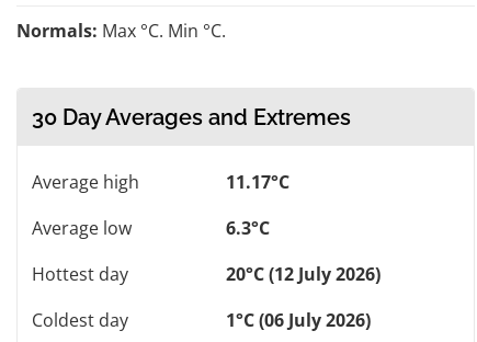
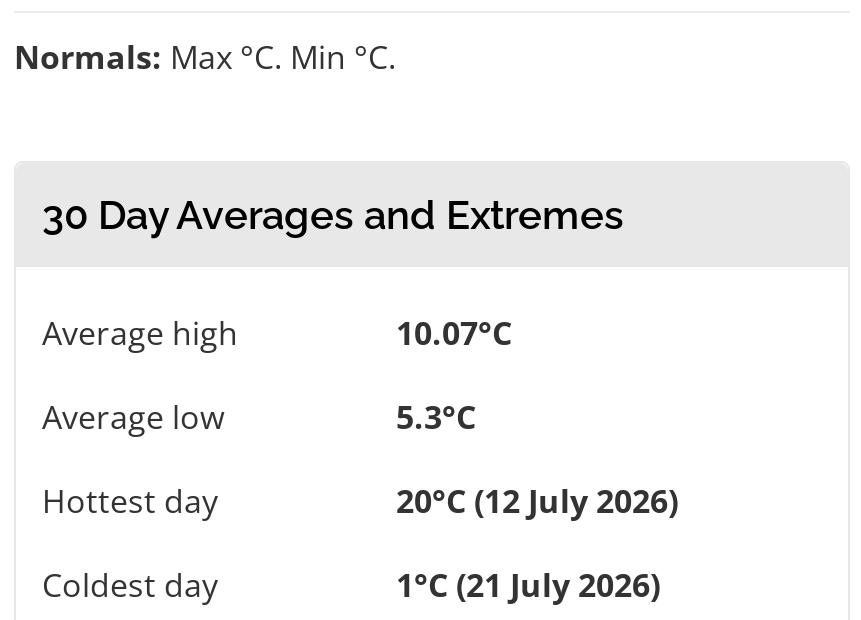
- 11.17°C
+ 10.07°C

- 6.3°C
+ 5.3°C

- 1°C (06 July 2026)
+ 1°C (21 July 2026)
